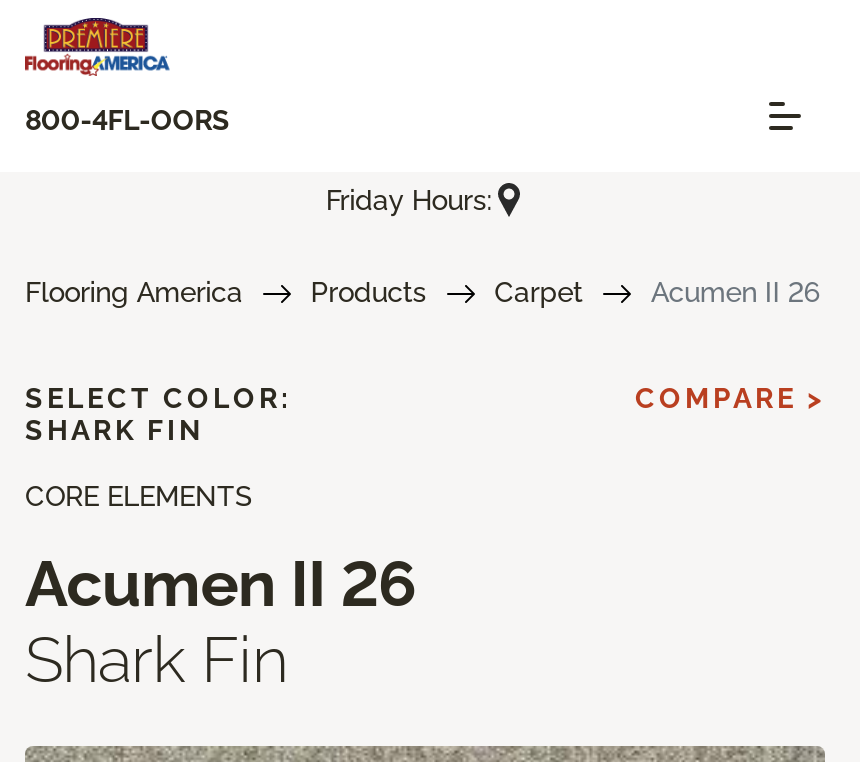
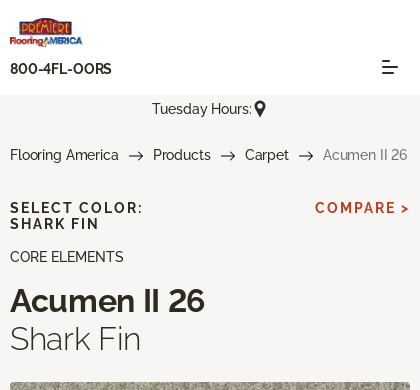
- Friday Hours:
+ Tuesday Hours:
